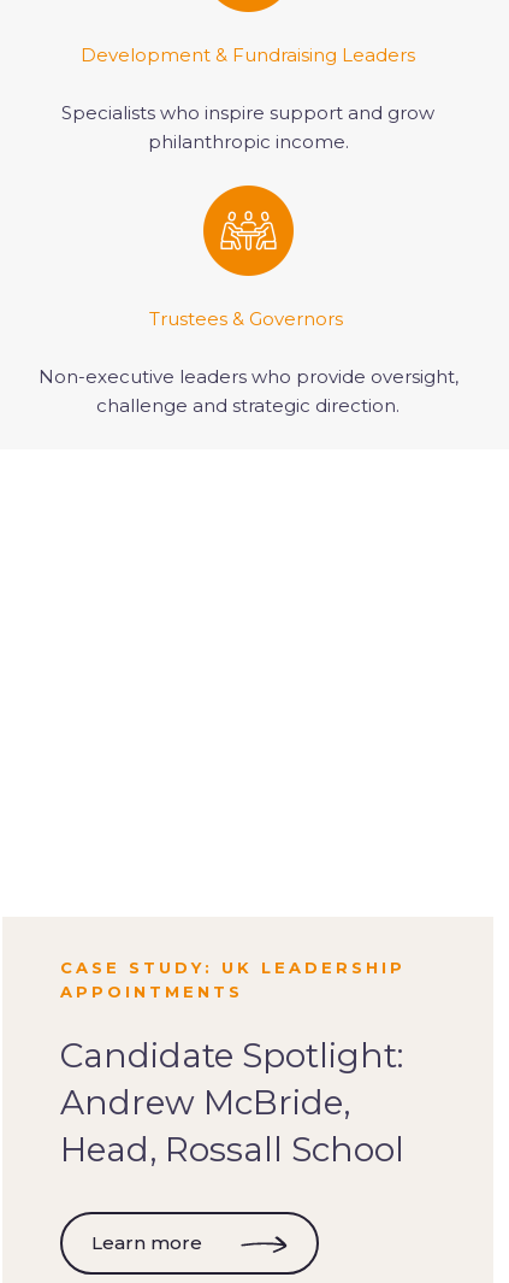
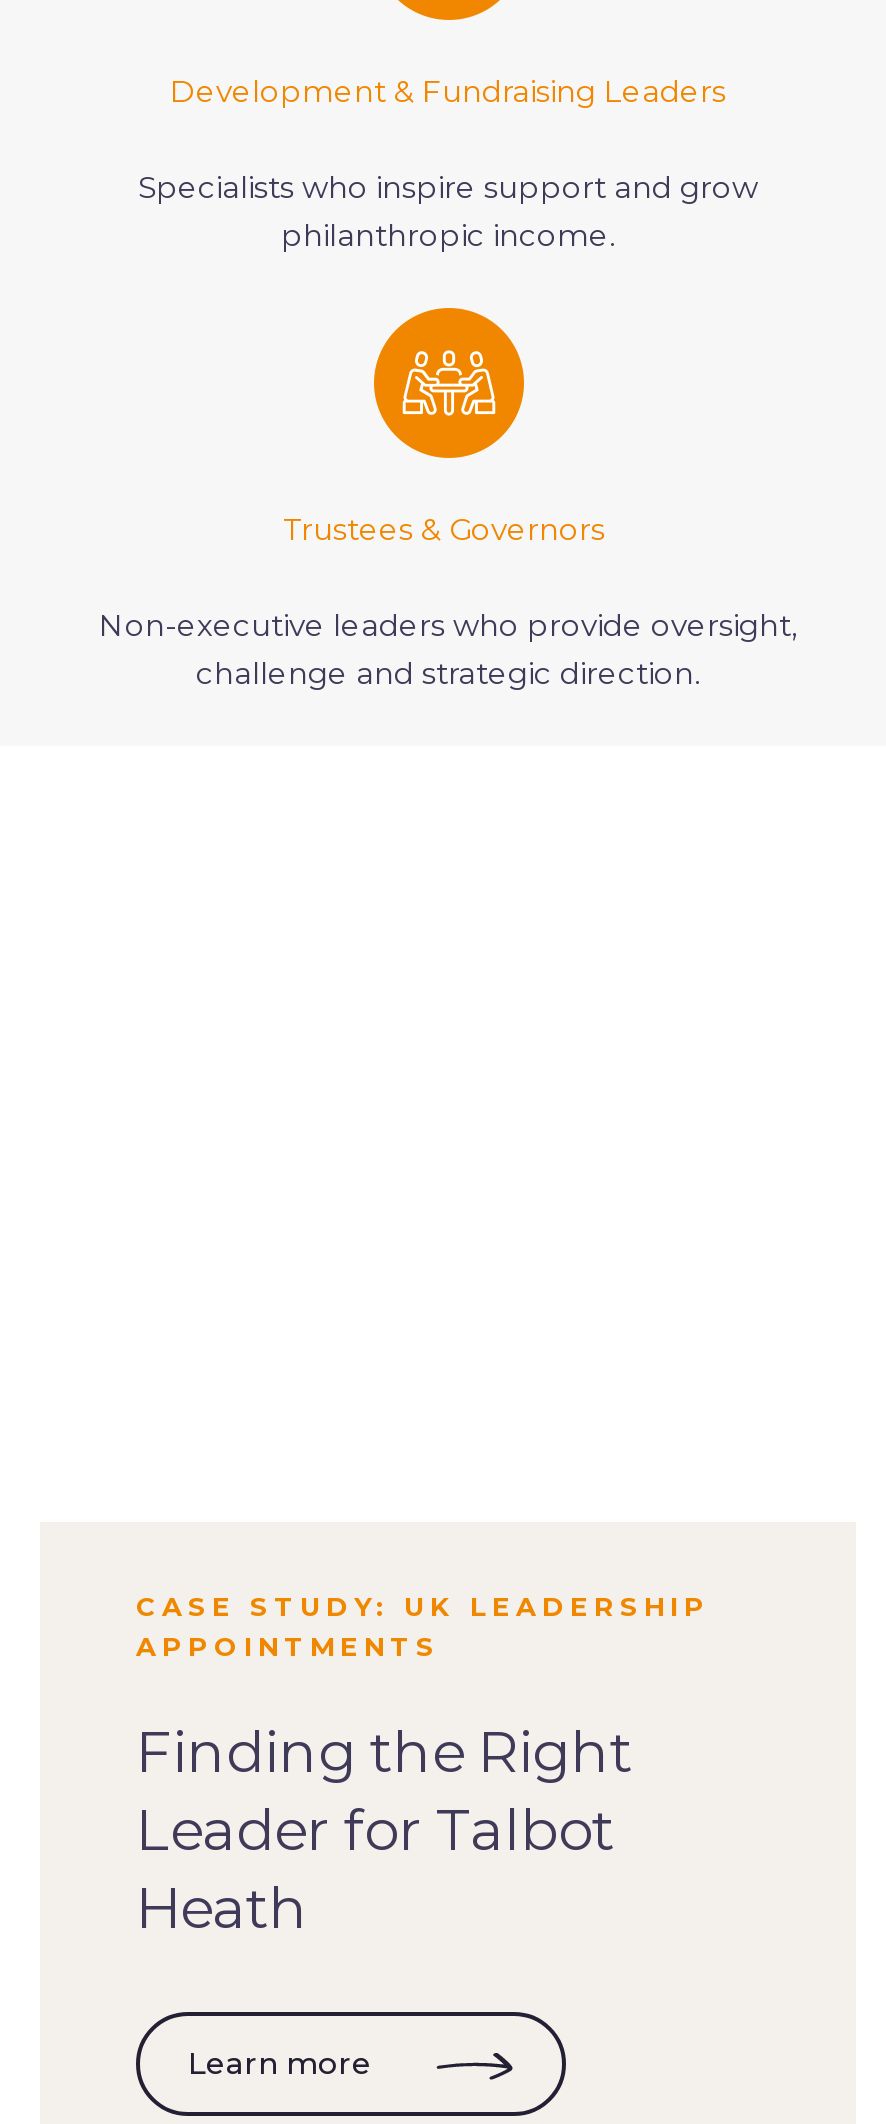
- Candidate Spotlight:
- Andrew McBride,
- Head, Rossall School
+ Finding the Right
+ Leader for Talbot
+ Heath
